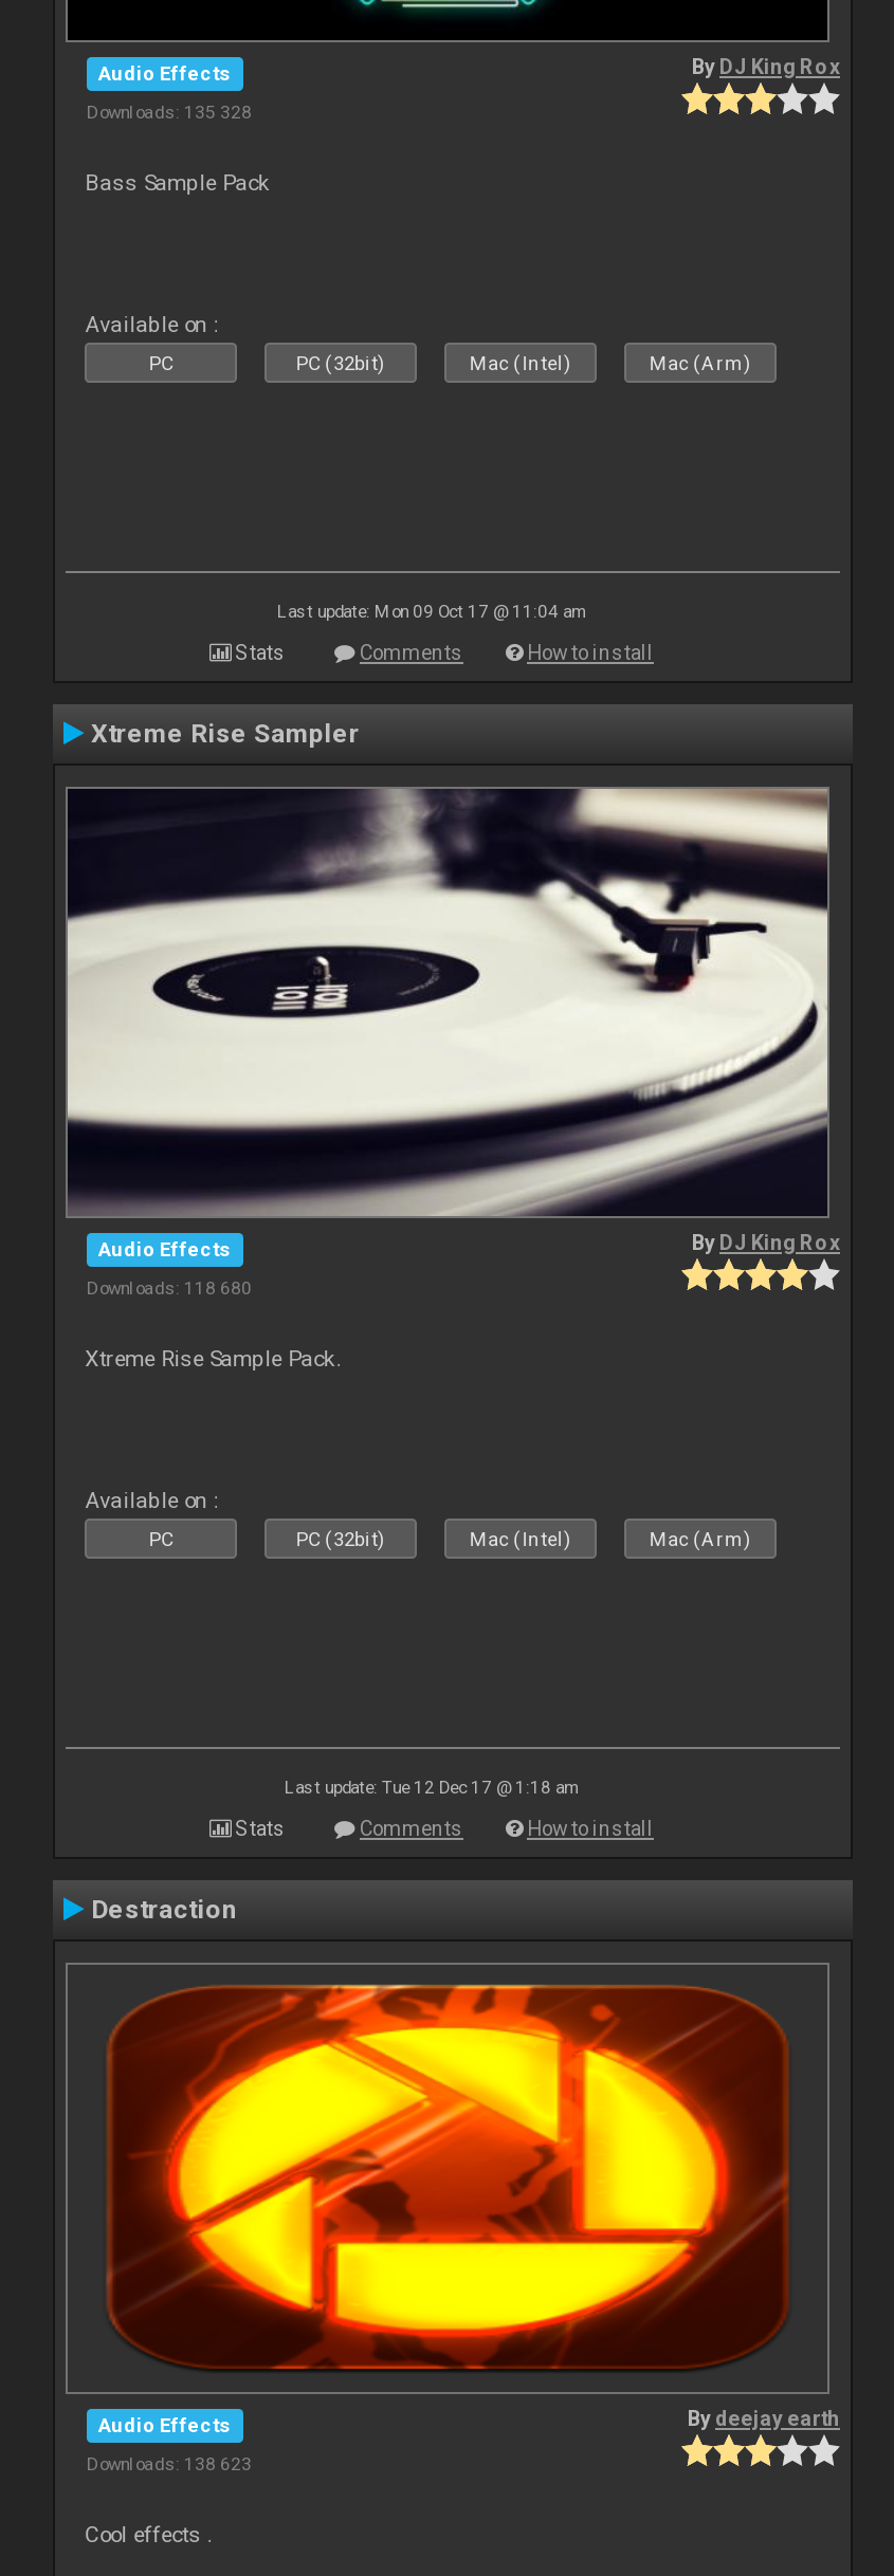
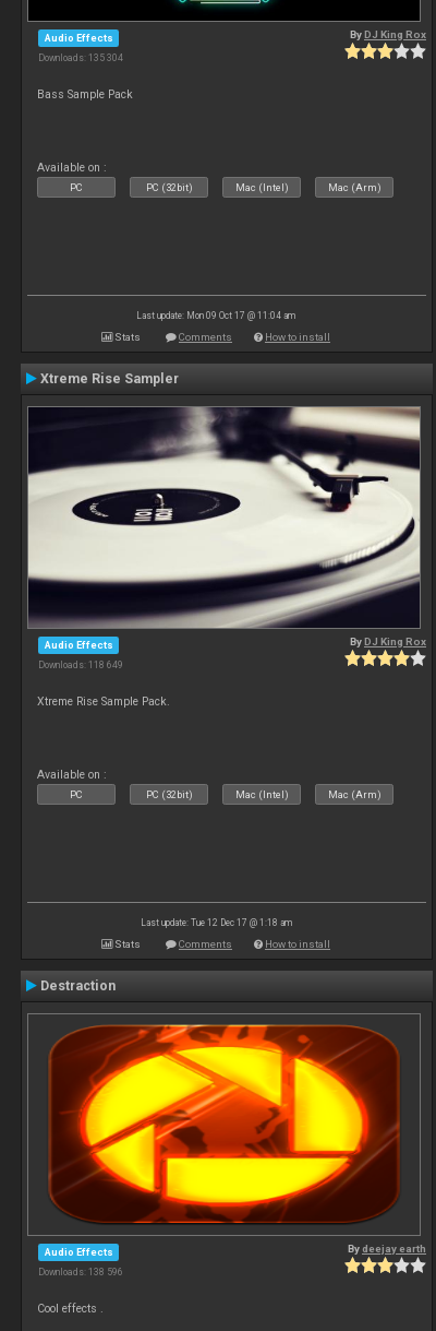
- Downloads: 135 328
+ Downloads: 135 304

- Downloads: 118 680
+ Downloads: 118 649

- Downloads: 138 623
+ Downloads: 138 596
